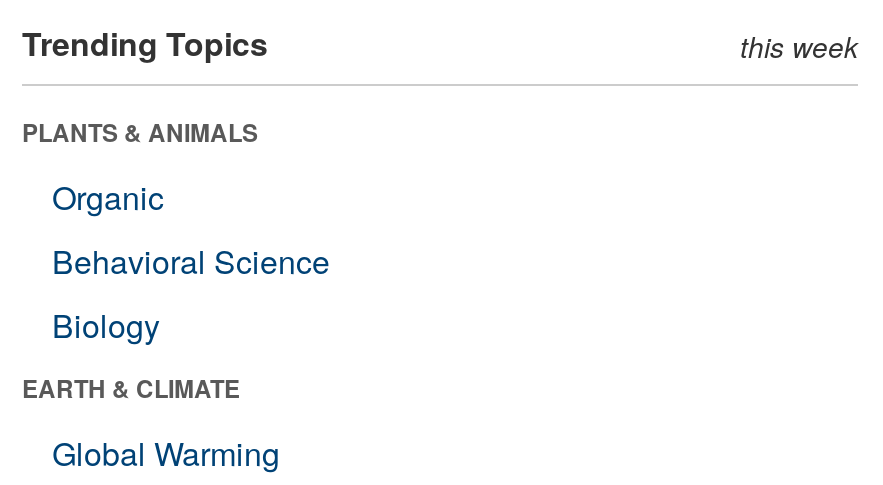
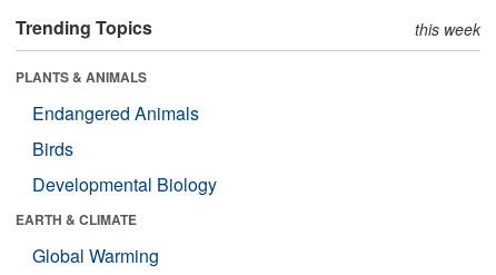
- Organic
- Behavioral Science
- Biology
+ Endangered Animals
+ Birds
+ Developmental Biology
